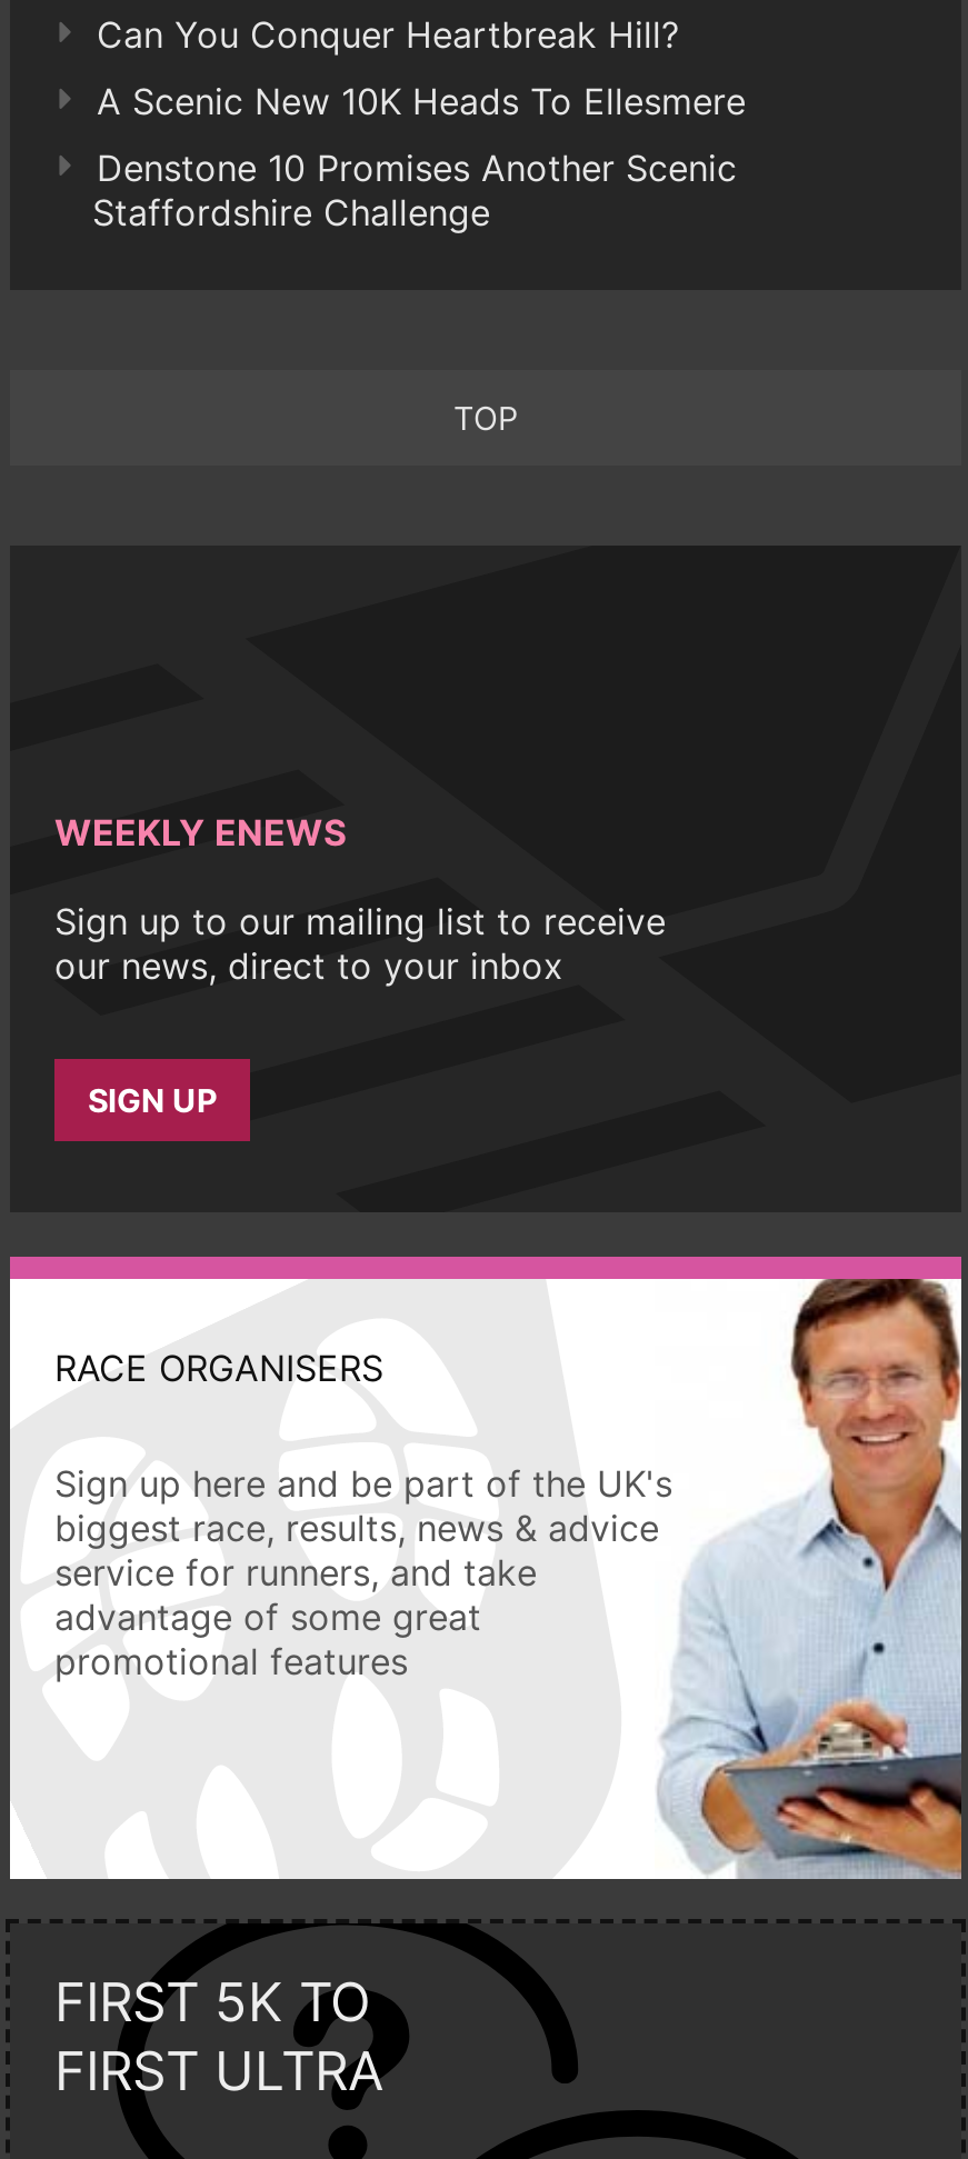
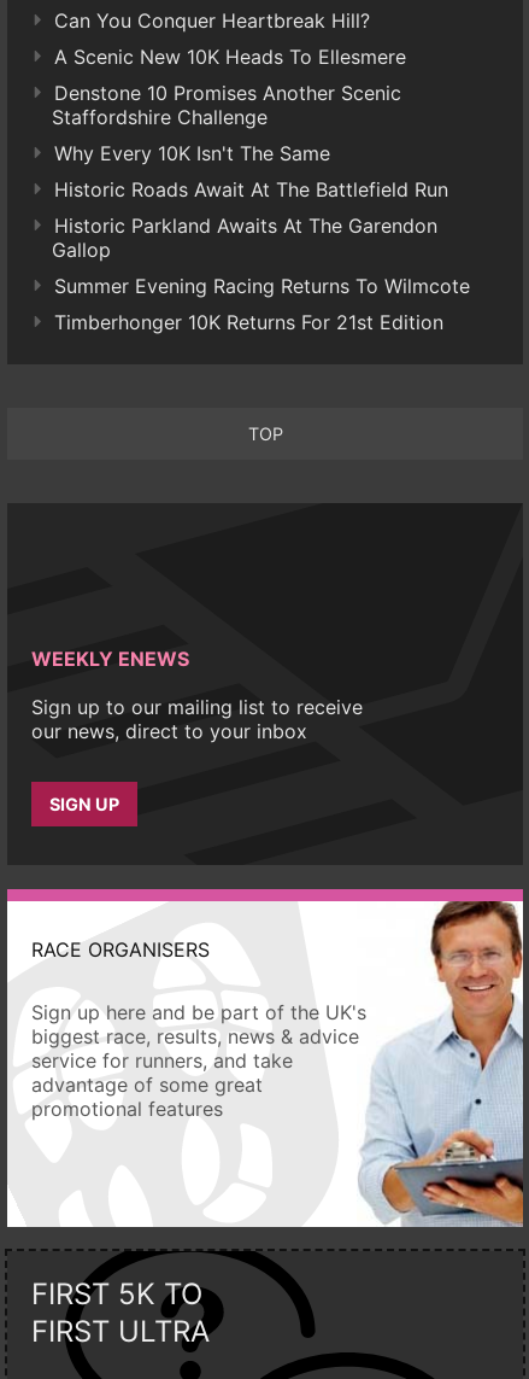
+ Why Every 10K Isn't The Same
+ Historic Roads Await At The Battlefield Run
+ Historic Parkland Awaits At The Garendon
+ Gallop
+ Summer Evening Racing Returns To Wilmcote
+ Timberhonger 10K Returns For 21st Edition
